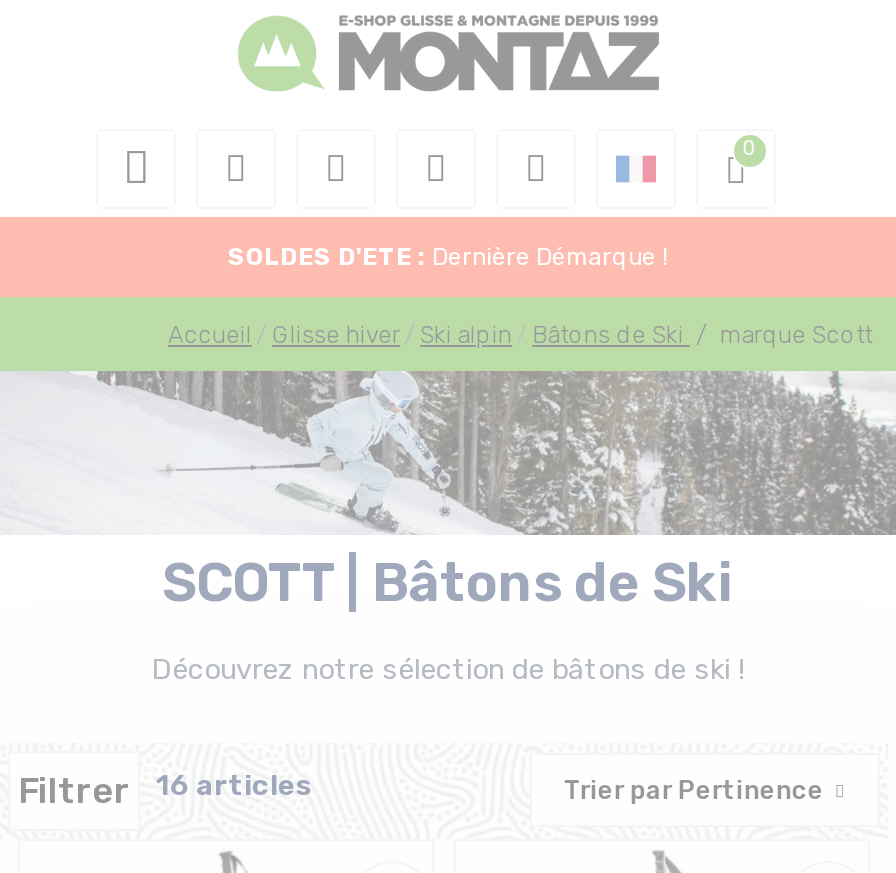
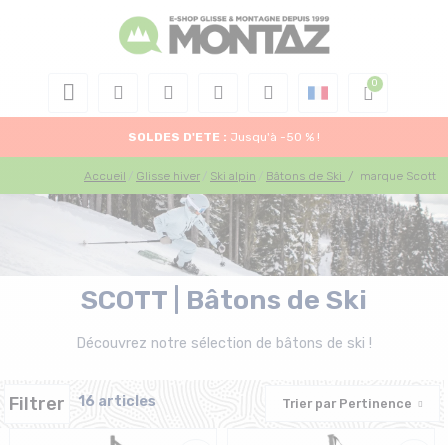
- SOLDES D'ETE : Dernière Démarque !
+ SOLDES D'ETE : Jusqu'à -50 % !
